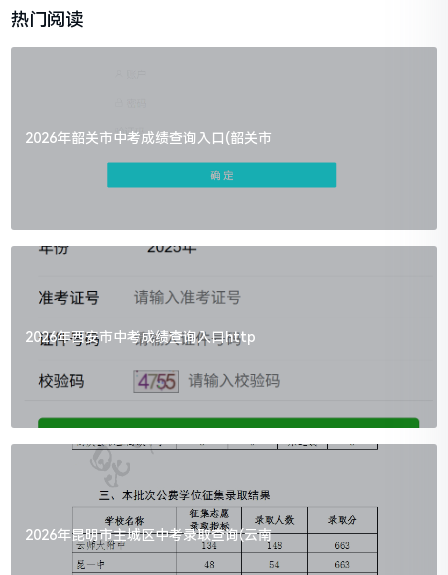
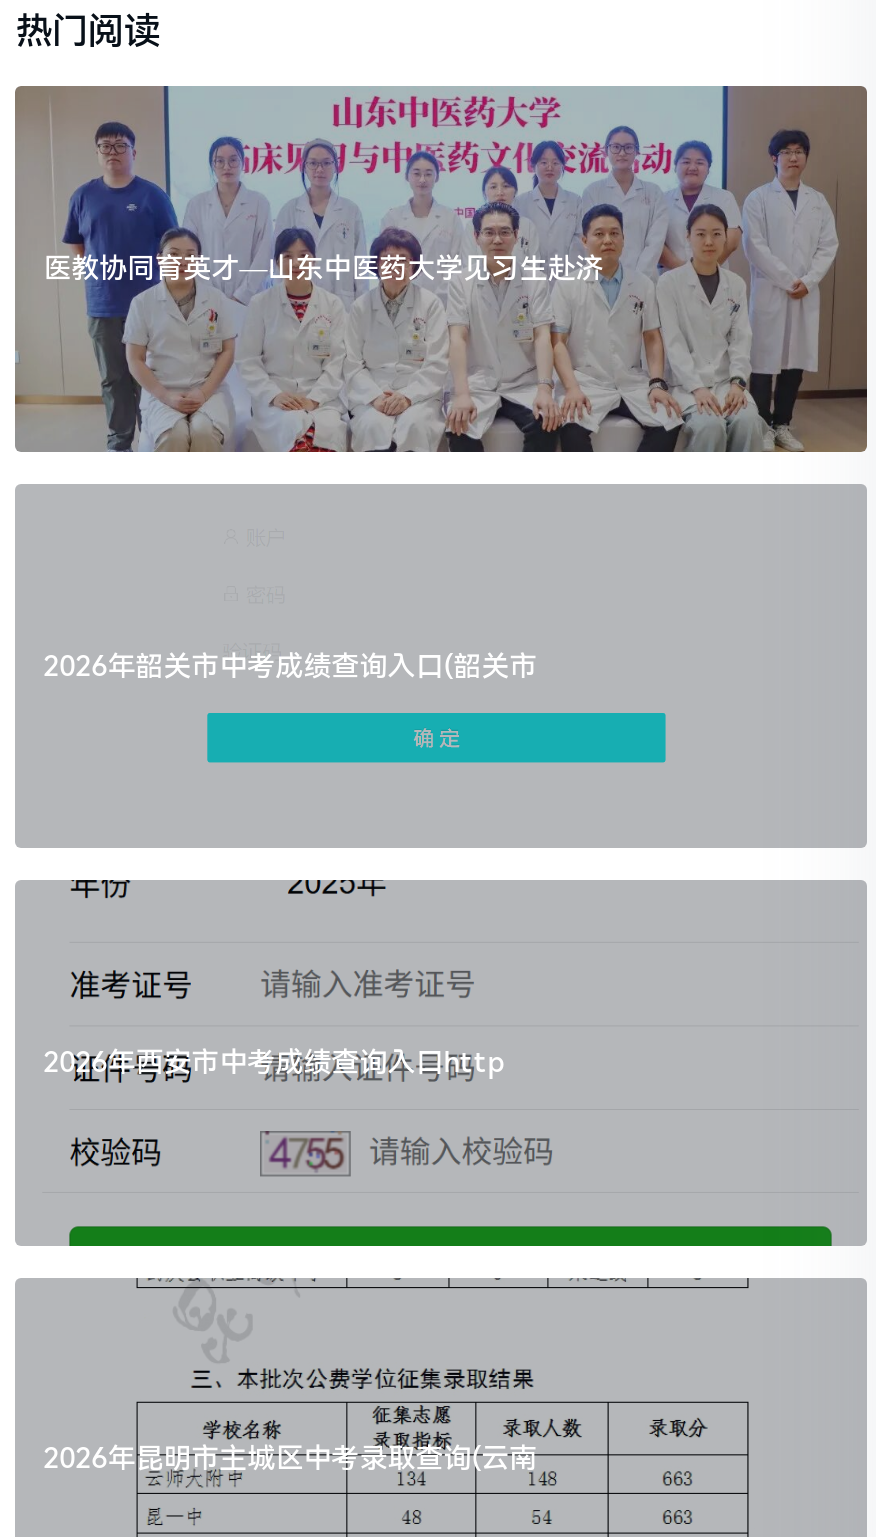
+ [image]
+ 医教协同育英才—山东中医药大学见习生赴济
